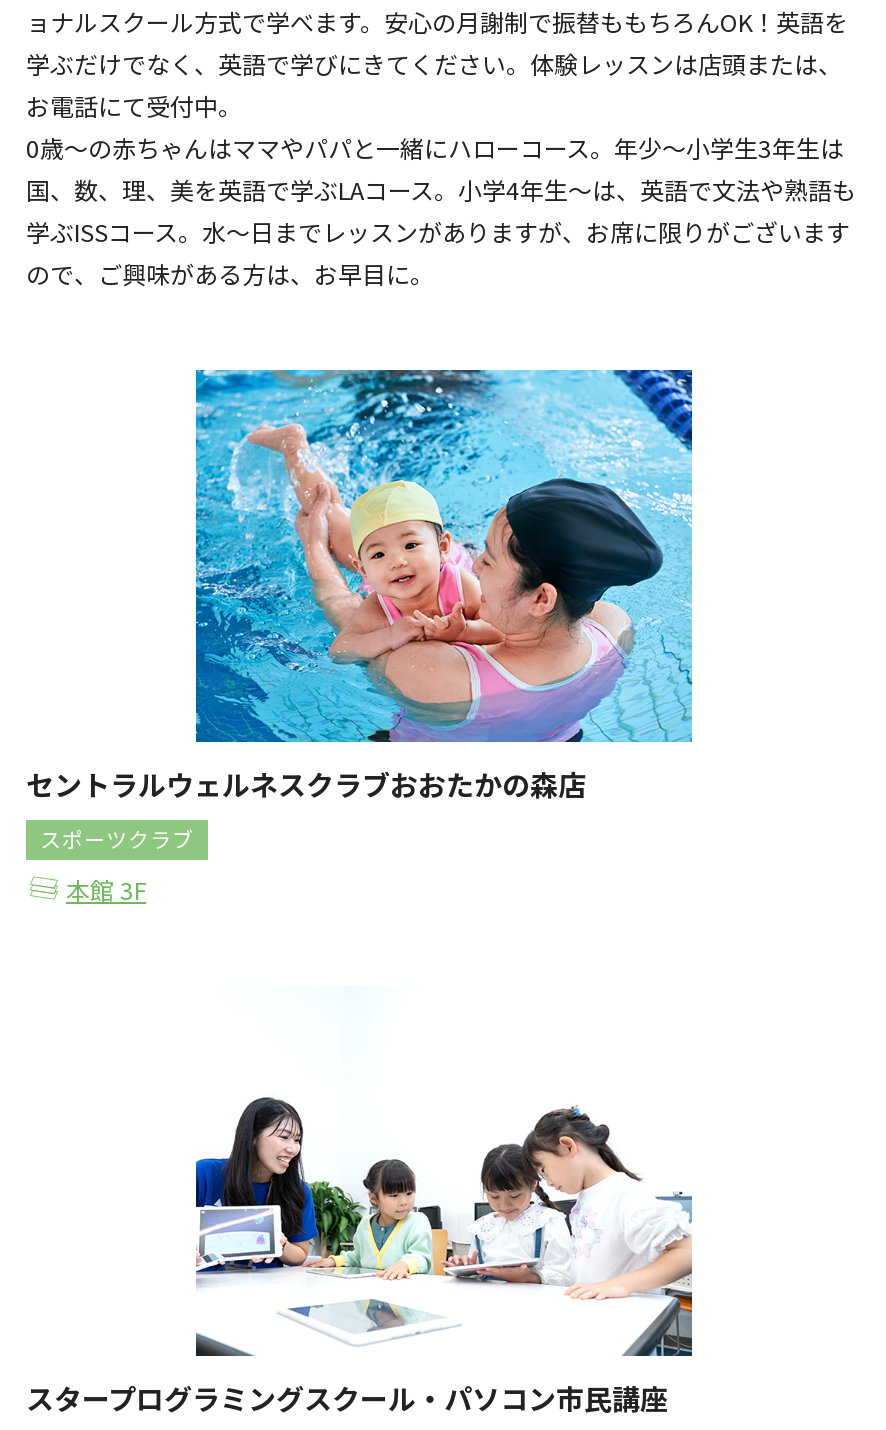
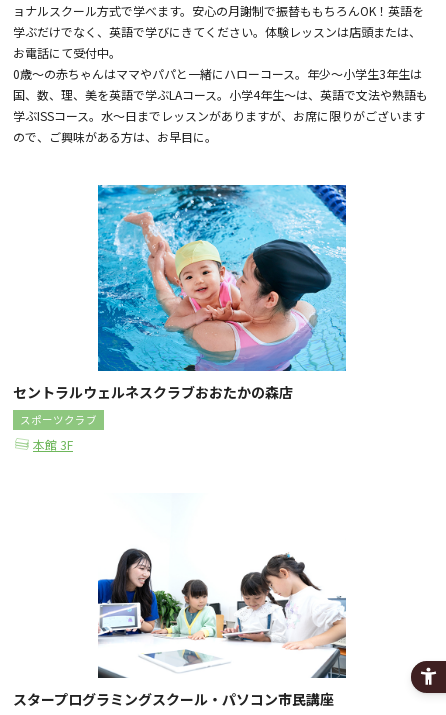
+ [image]
